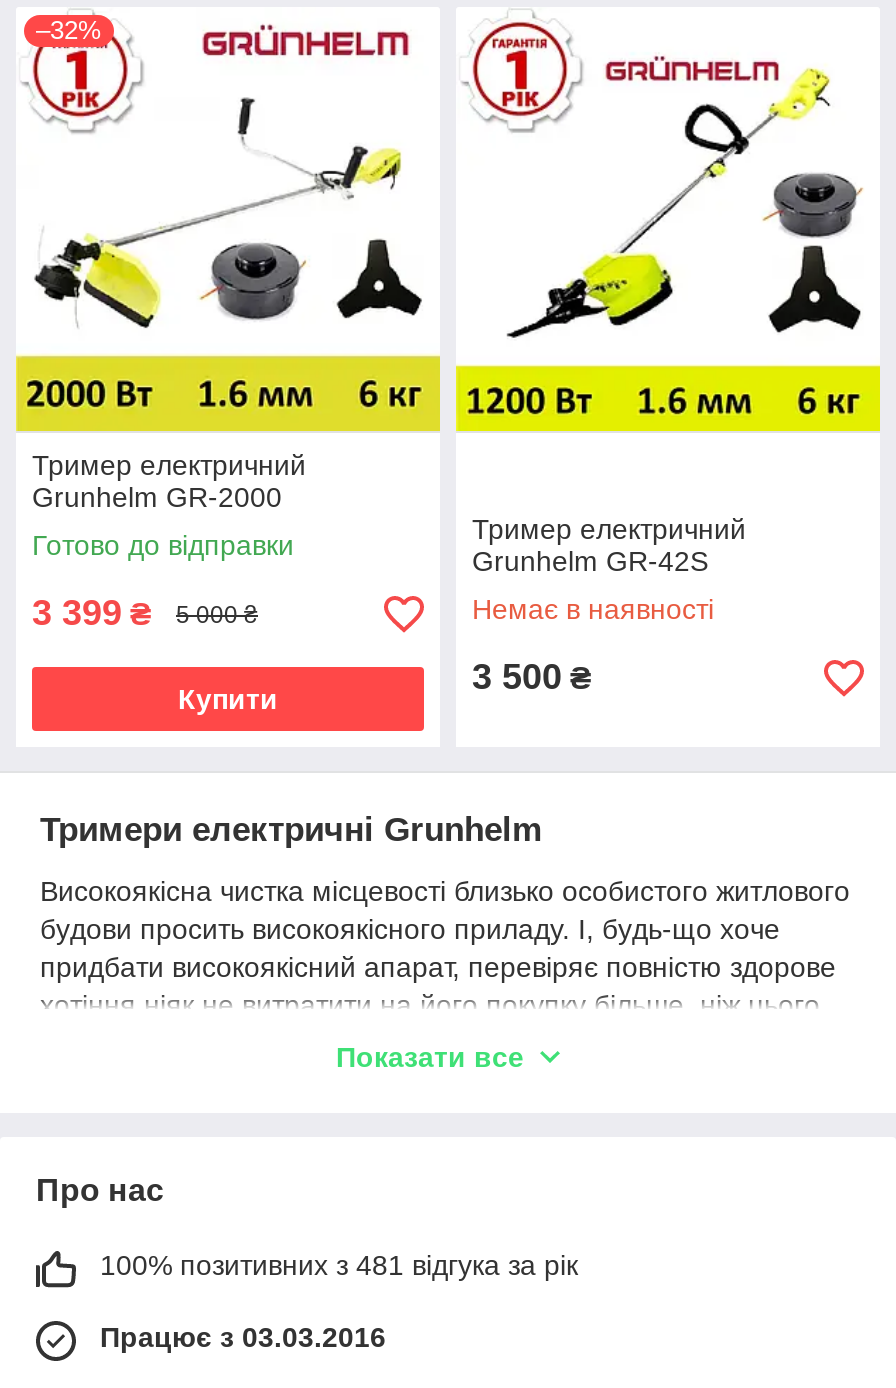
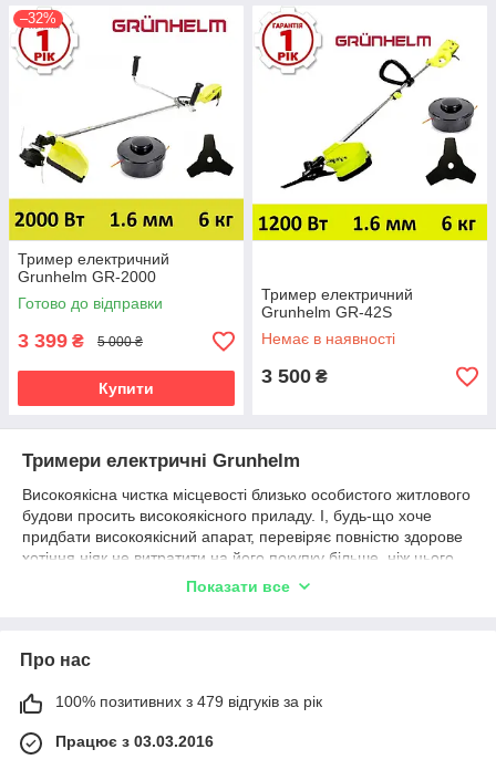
- 100% позитивних з 481 відгука за рік
+ 100% позитивних з 479 відгуків за рік
